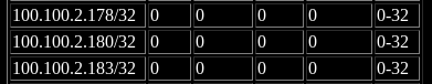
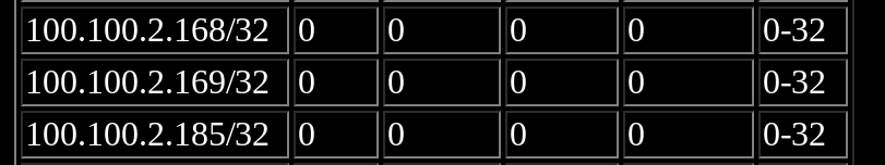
- 100.100.2.178/32 0 0
+ 100.100.2.168/32 0 0

- 100.100.2.180/32 0 0
+ 100.100.2.169/32 0 0

- 100.100.2.183/32 0 0
+ 100.100.2.185/32 0 0
